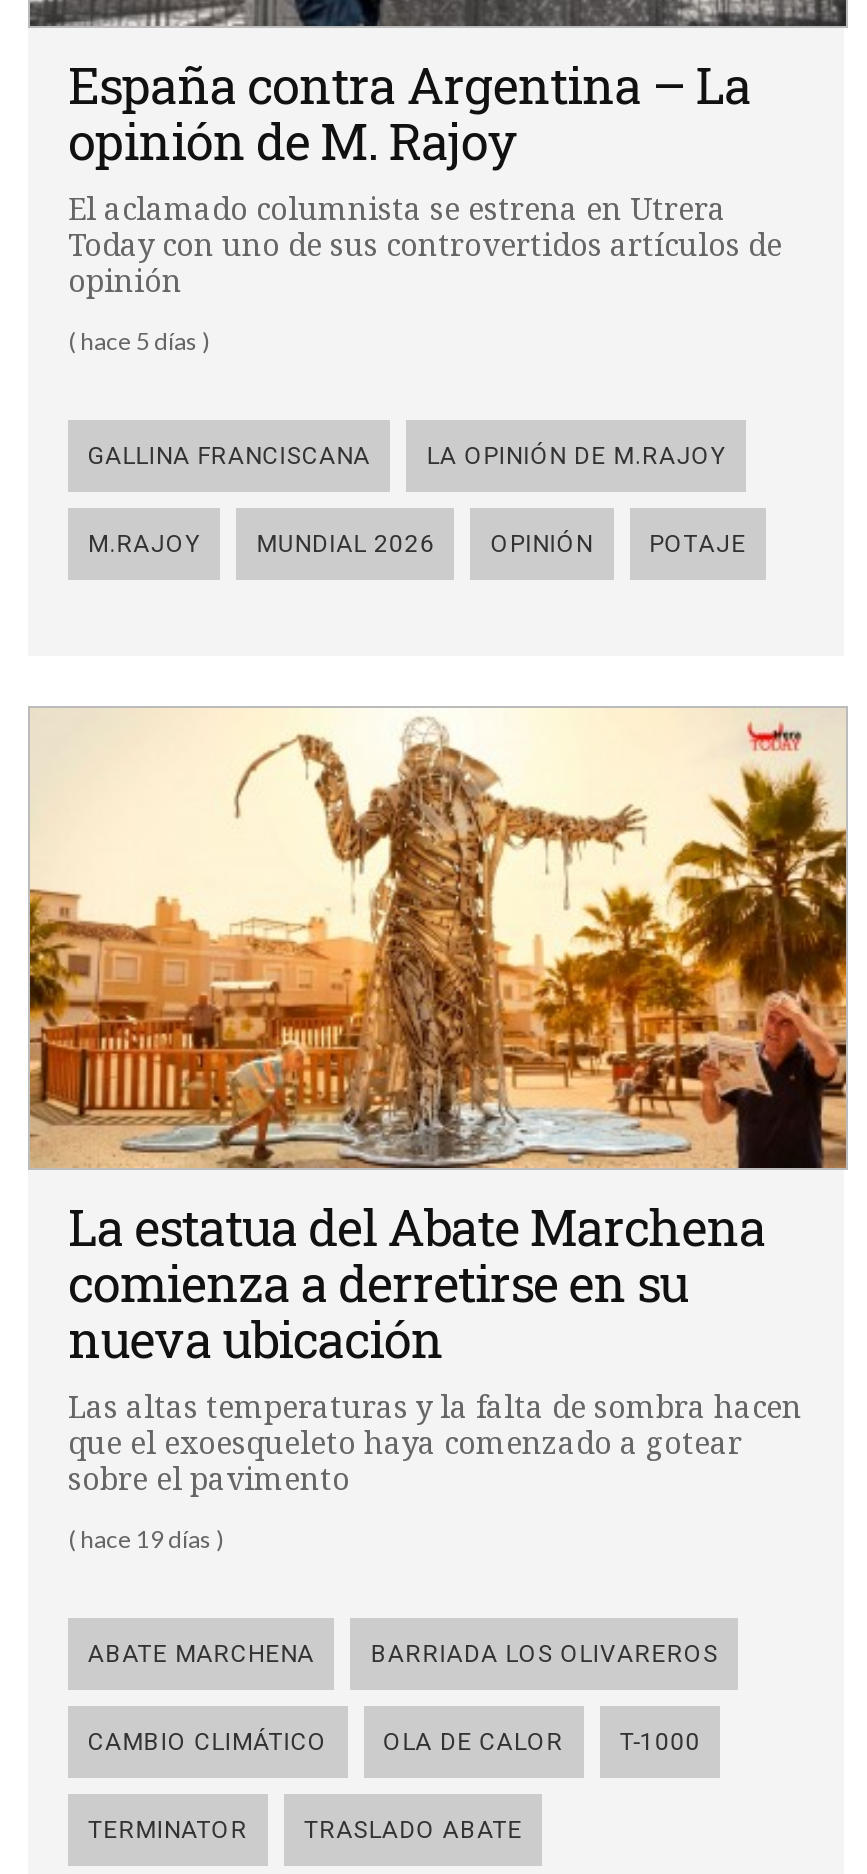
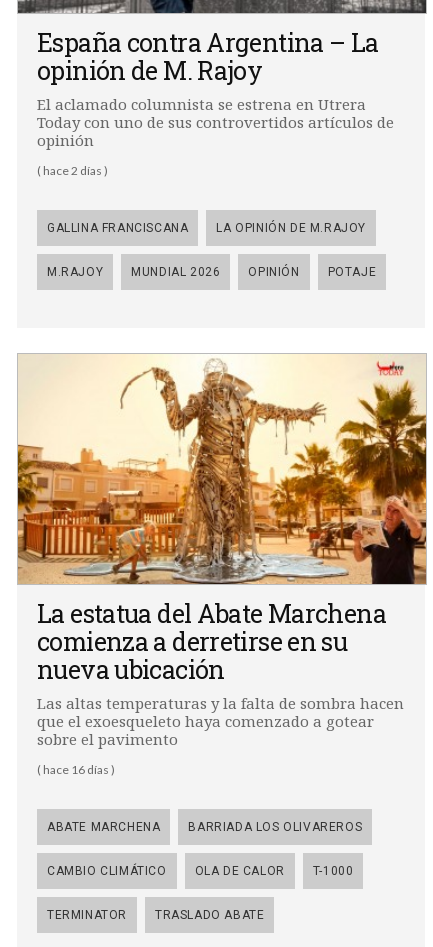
- ( hace 5 días )
+ ( hace 2 días )

- ( hace 19 días )
+ ( hace 16 días )
